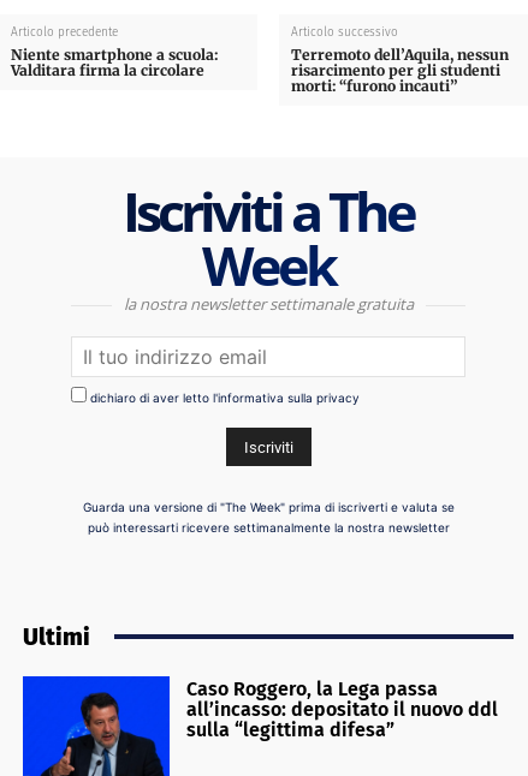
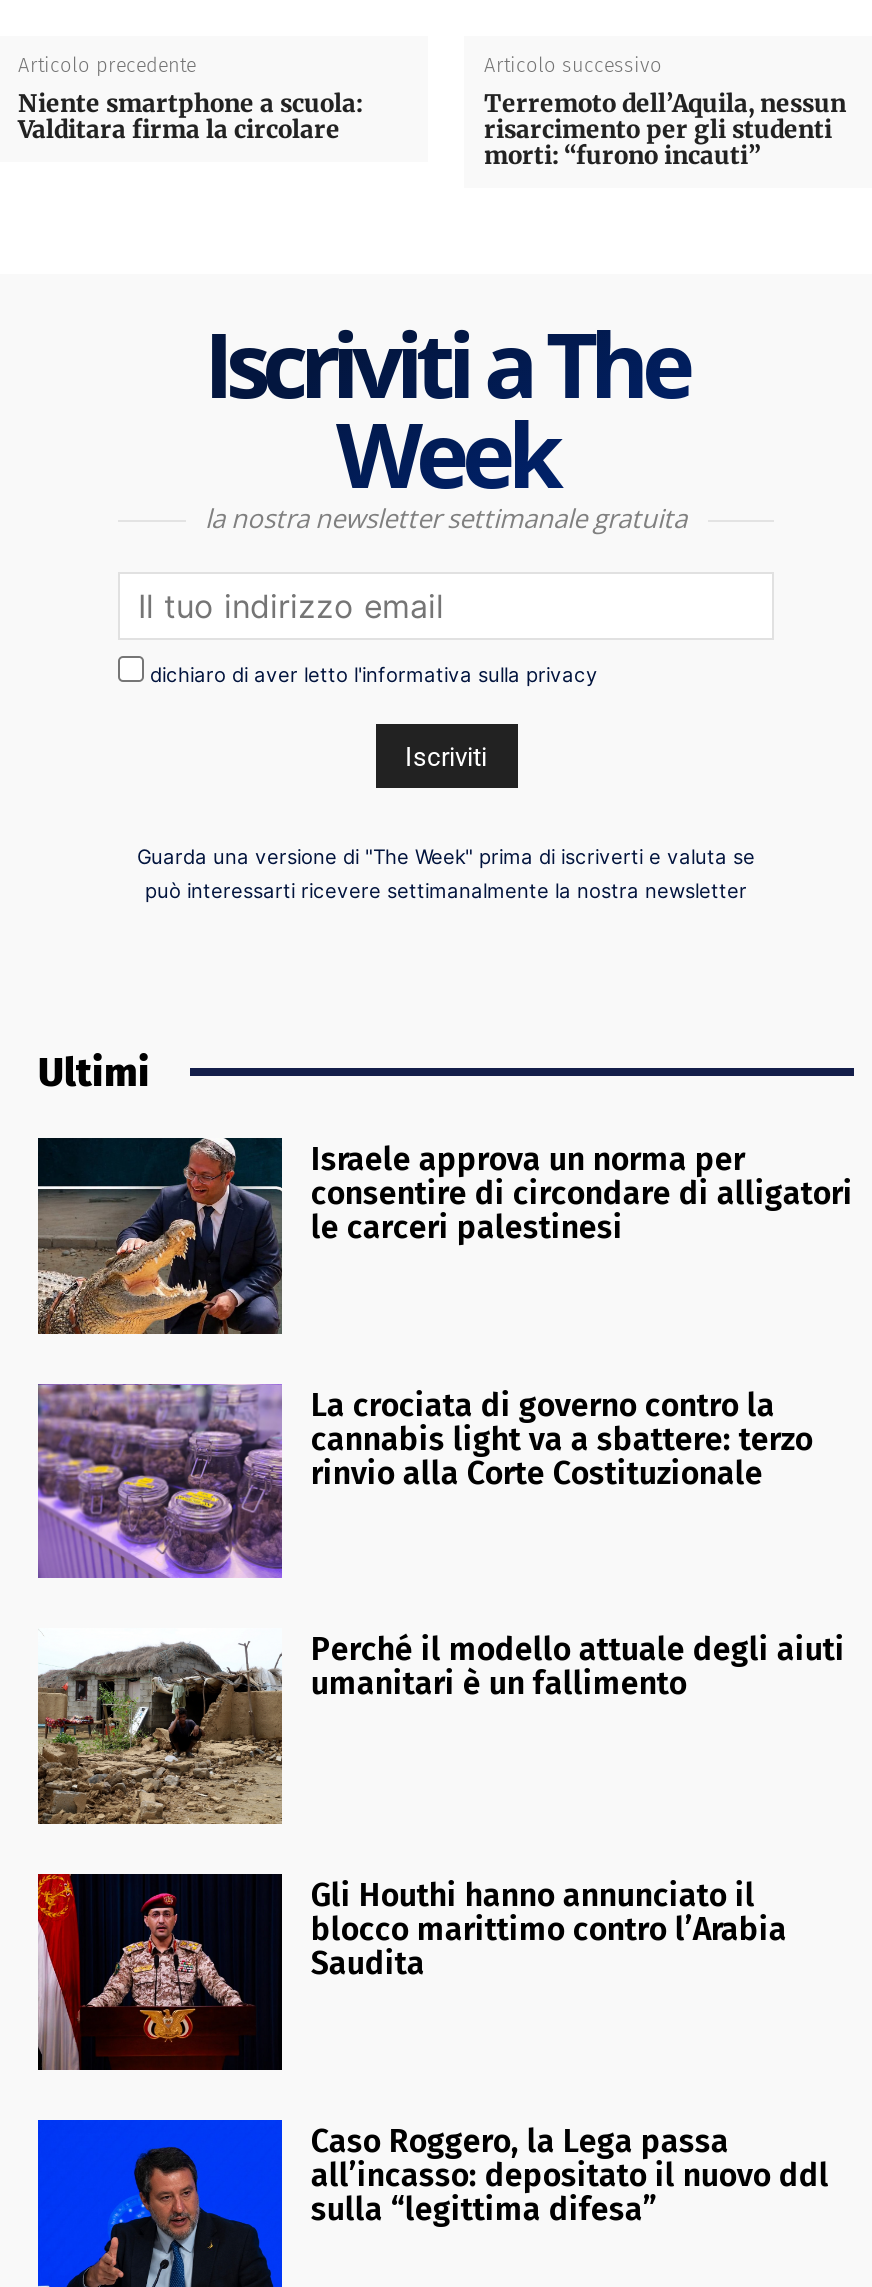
+ [image]
+ Israele approva un norma per
+ consentire di circondare di alligatori
+ le carceri palestinesi

+ [image]
+ La crociata di governo contro la
+ cannabis light va a sbattere: terzo
+ rinvio alla Corte Costituzionale

+ [image]
+ Perché il modello attuale degli aiuti
+ umanitari è un fallimento

+ [image]
+ Gli Houthi hanno annunciato il
+ blocco marittimo contro l’Arabia
+ Saudita
